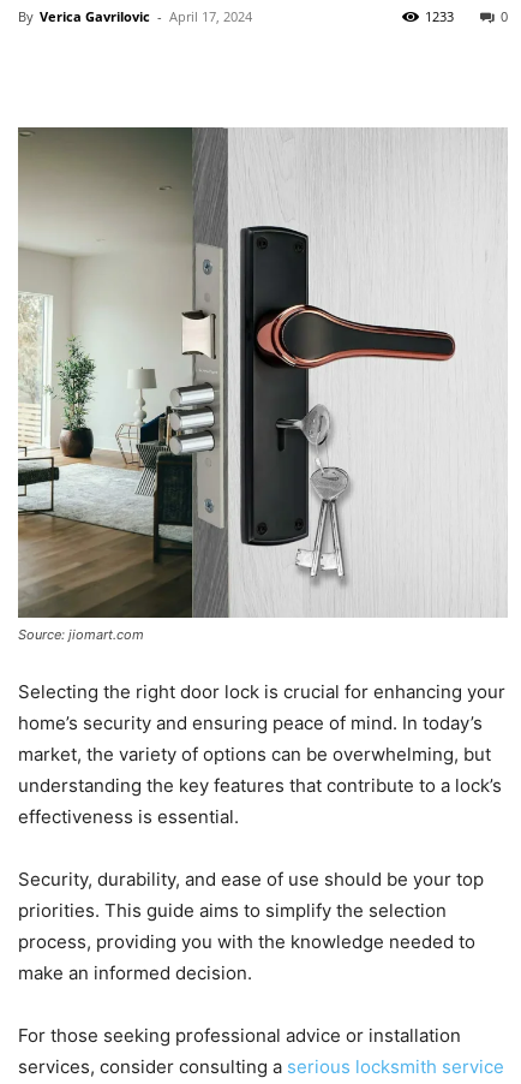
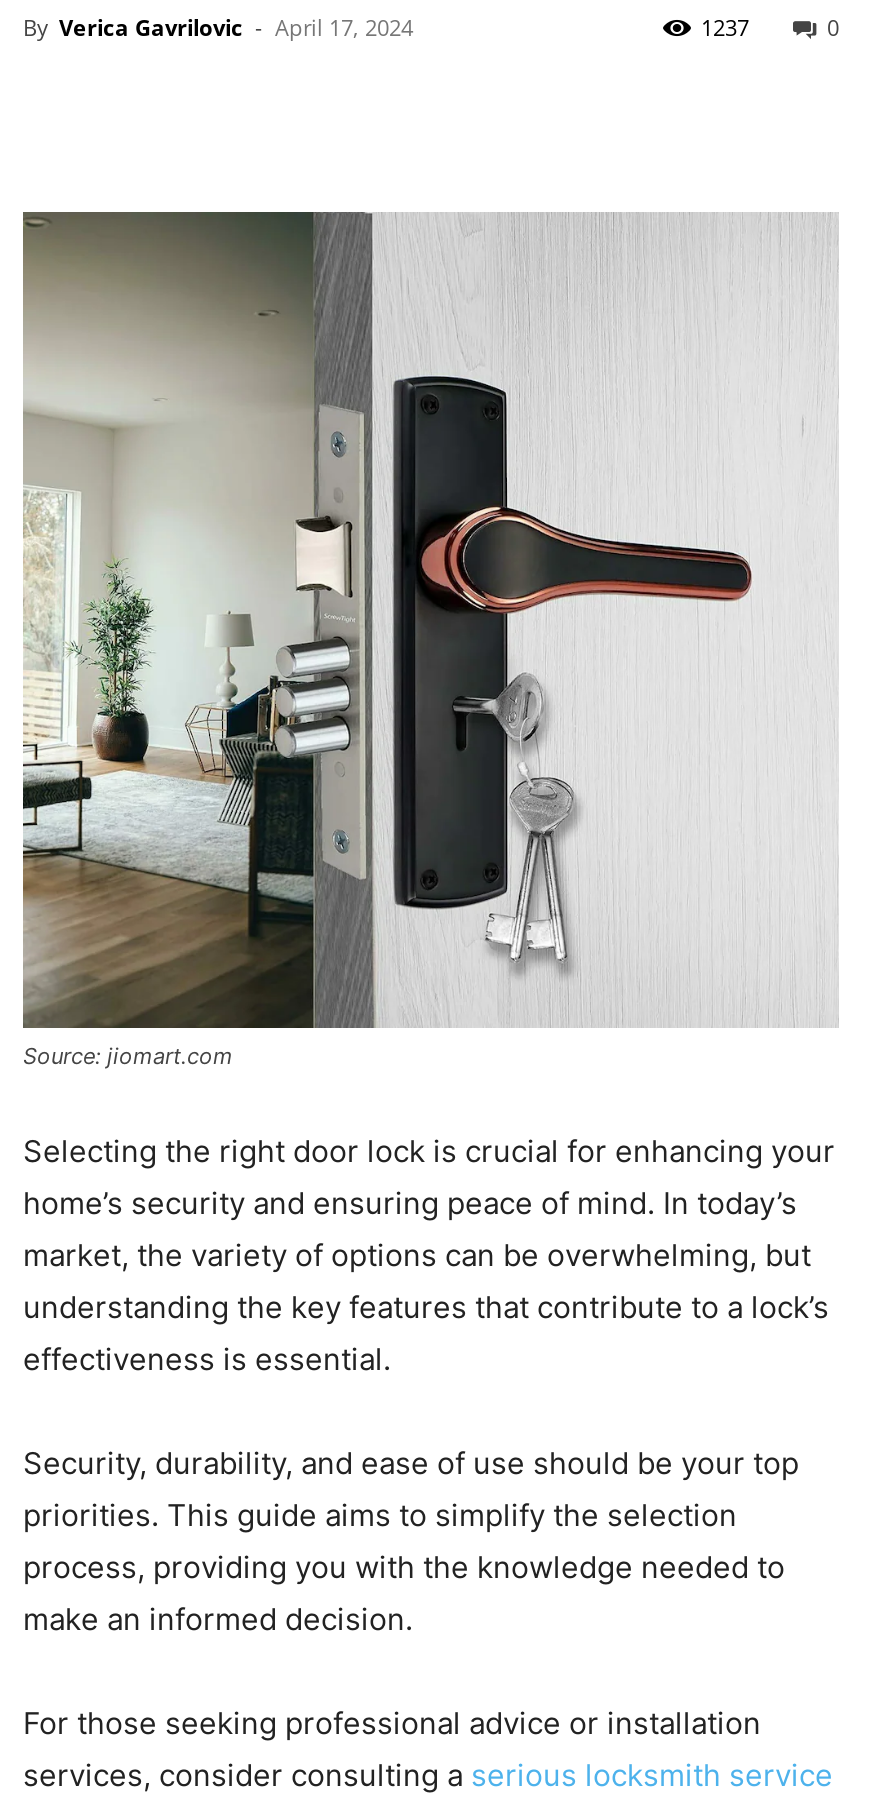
- 1233
+ 1237
